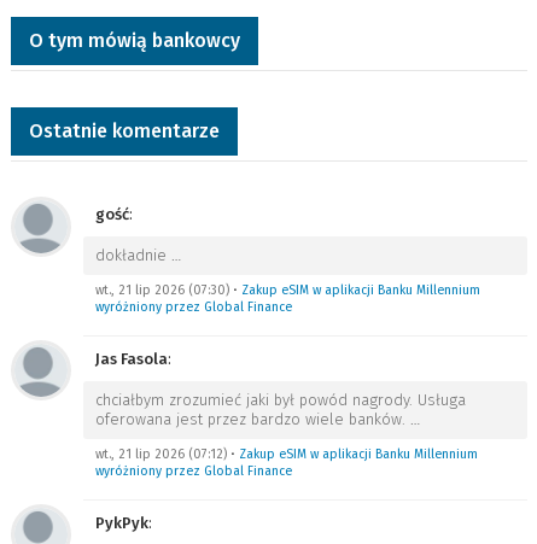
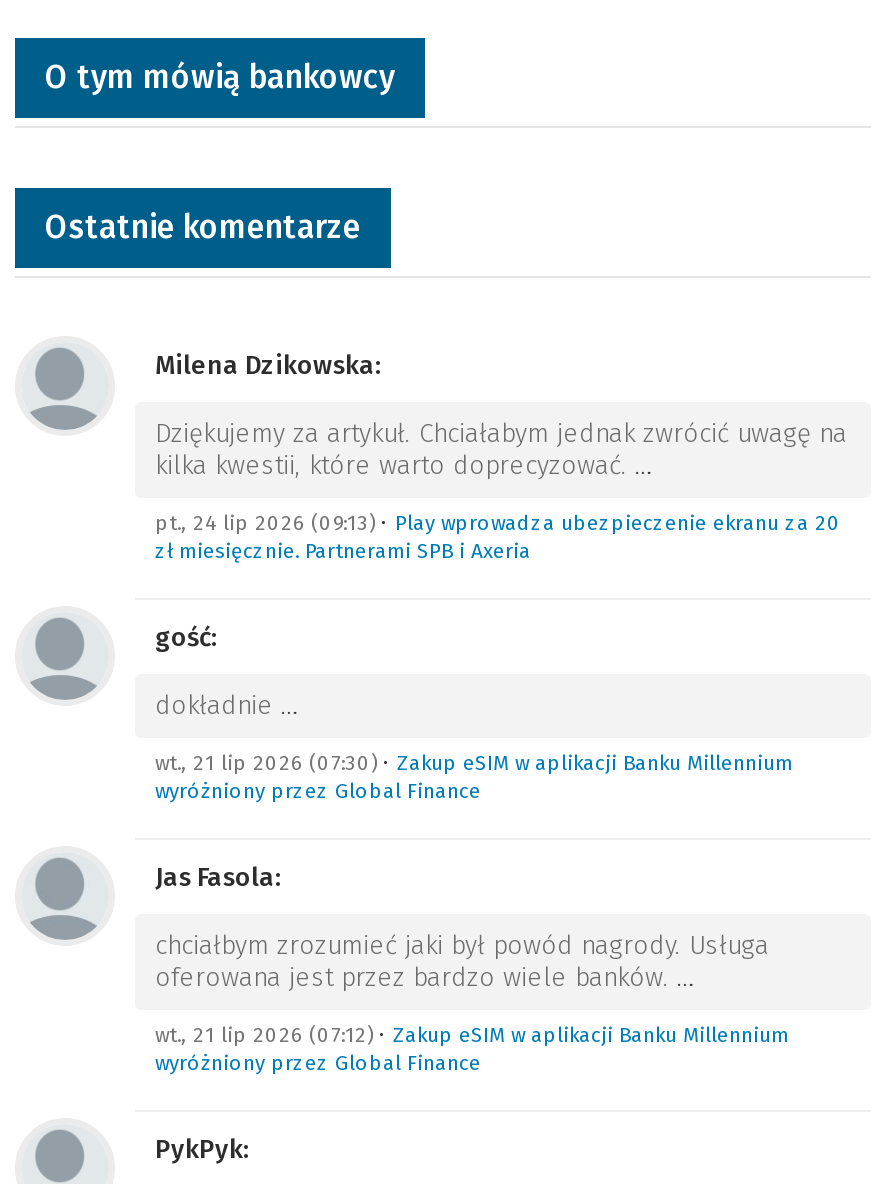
+ Milena Dzikowska:
+ Dziękujemy za artykuł. Chciałabym jednak zwrócić uwagę na
+ kilka kwestii, które warto doprecyzować. …
+ pt., 24 lip 2026 (09:13) • Play wprowadza ubezpieczenie ekranu za 20
+ zł miesięcznie. Partnerami SPB i Axeria
